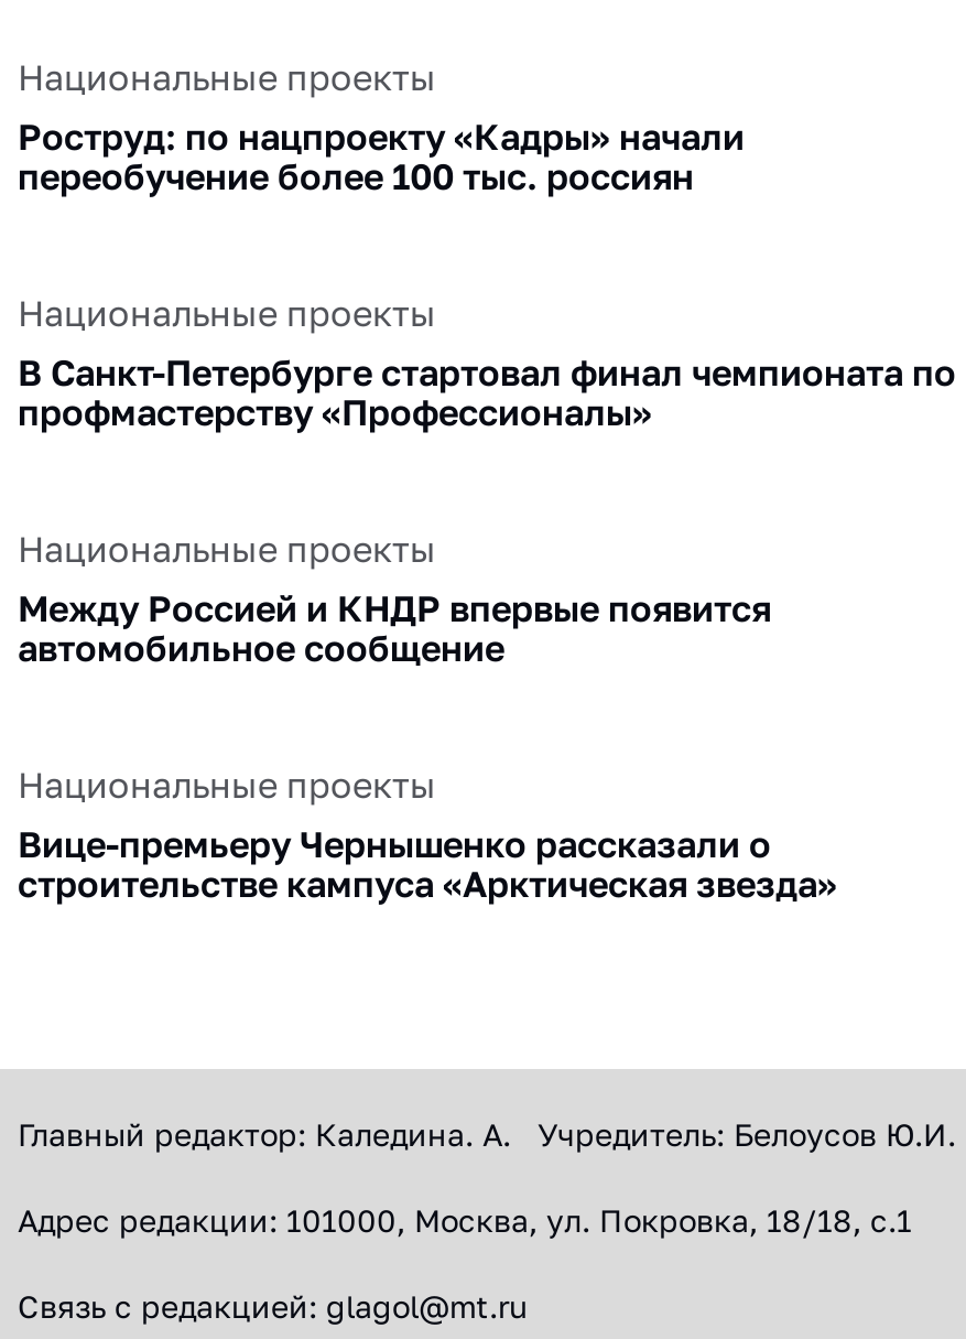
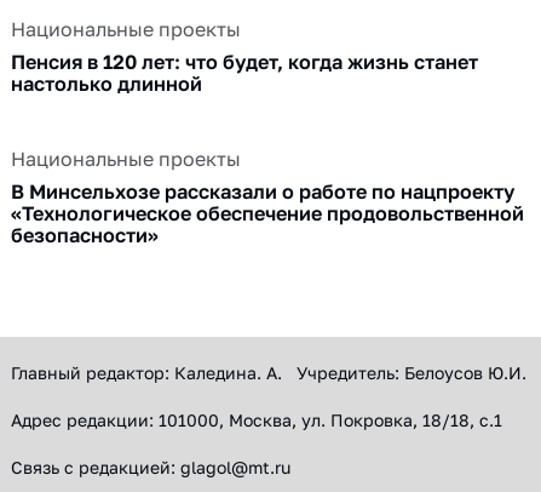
- Роструд: по нацпроекту «Кадры» начали
- переобучение более 100 тыс. россиян
+ Пенсия в 120 лет: что будет, когда жизнь станет
+ настолько длинной

- В Санкт-Петербурге стартовал финал чемпионата по
- профмастерству «Профессионалы»
- Национальные проекты
- Между Россией и КНДР впервые появится
- автомобильное сообщение
- Национальные проекты
- Вице-премьеру Чернышенко рассказали о
- строительстве кампуса «Арктическая звезда»
+ В Минсельхозе рассказали о работе по нацпроекту
+ «Технологическое обеспечение продовольственной
+ безопасности»
